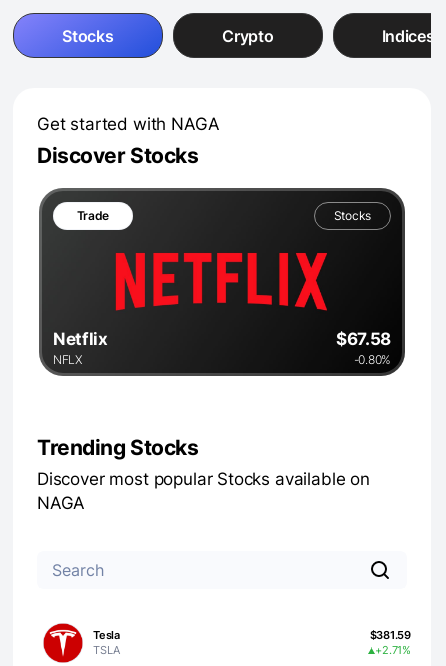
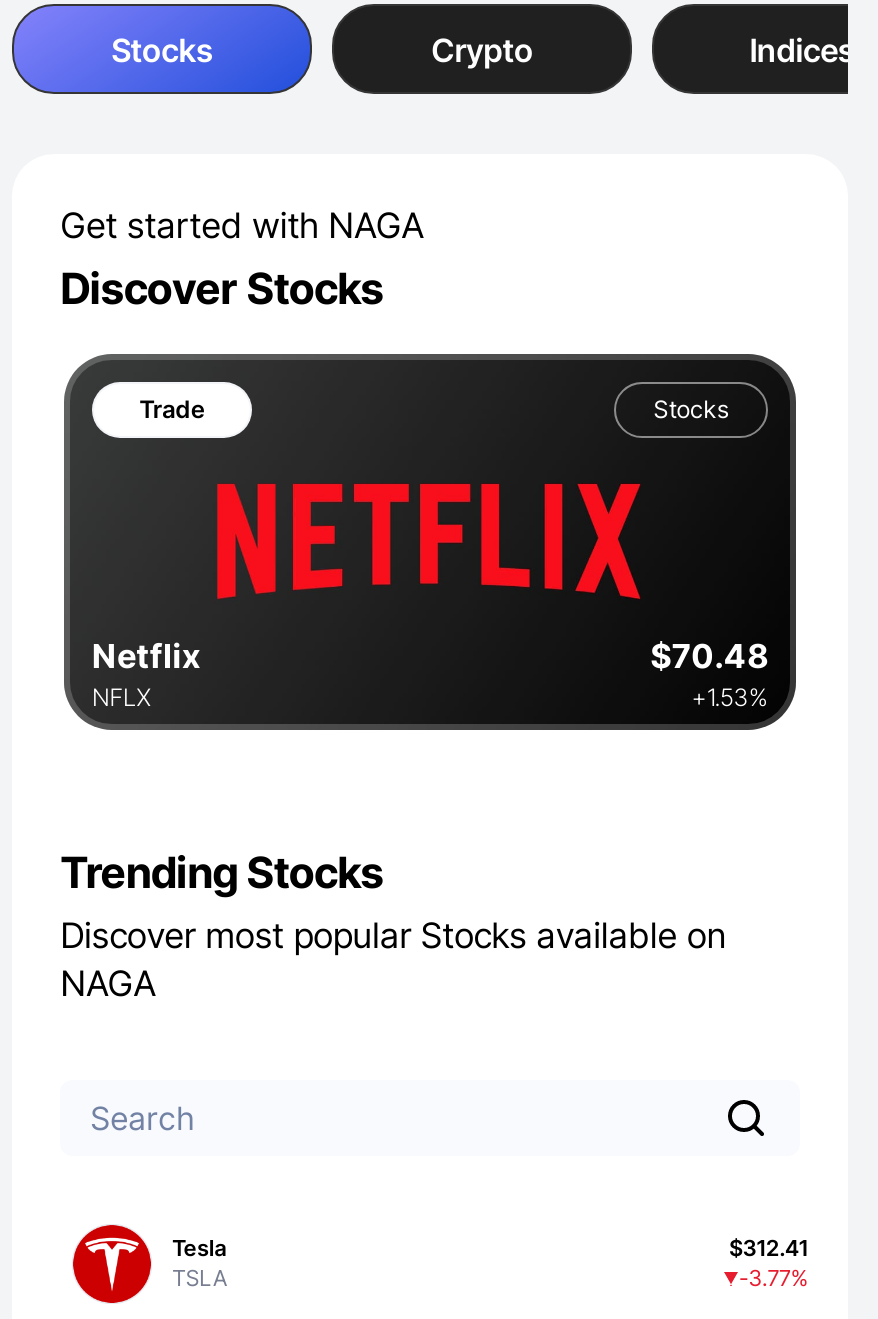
- $67.58
+ $70.48

- -0.80%
+ +1.53%

- $381.59
+ $312.41

- +2.71%
+ -3.77%
